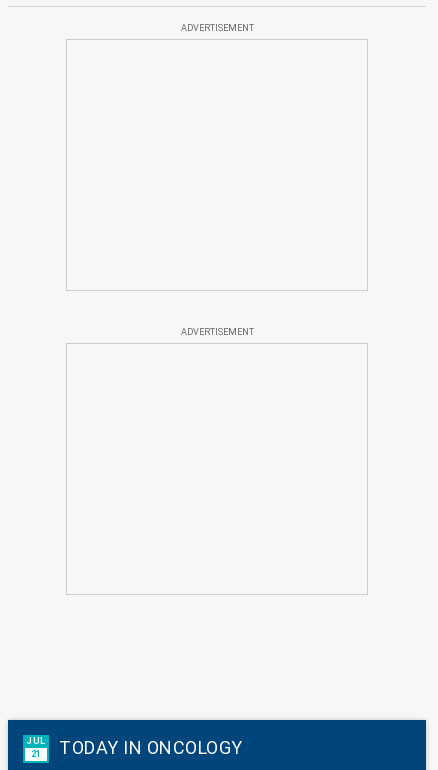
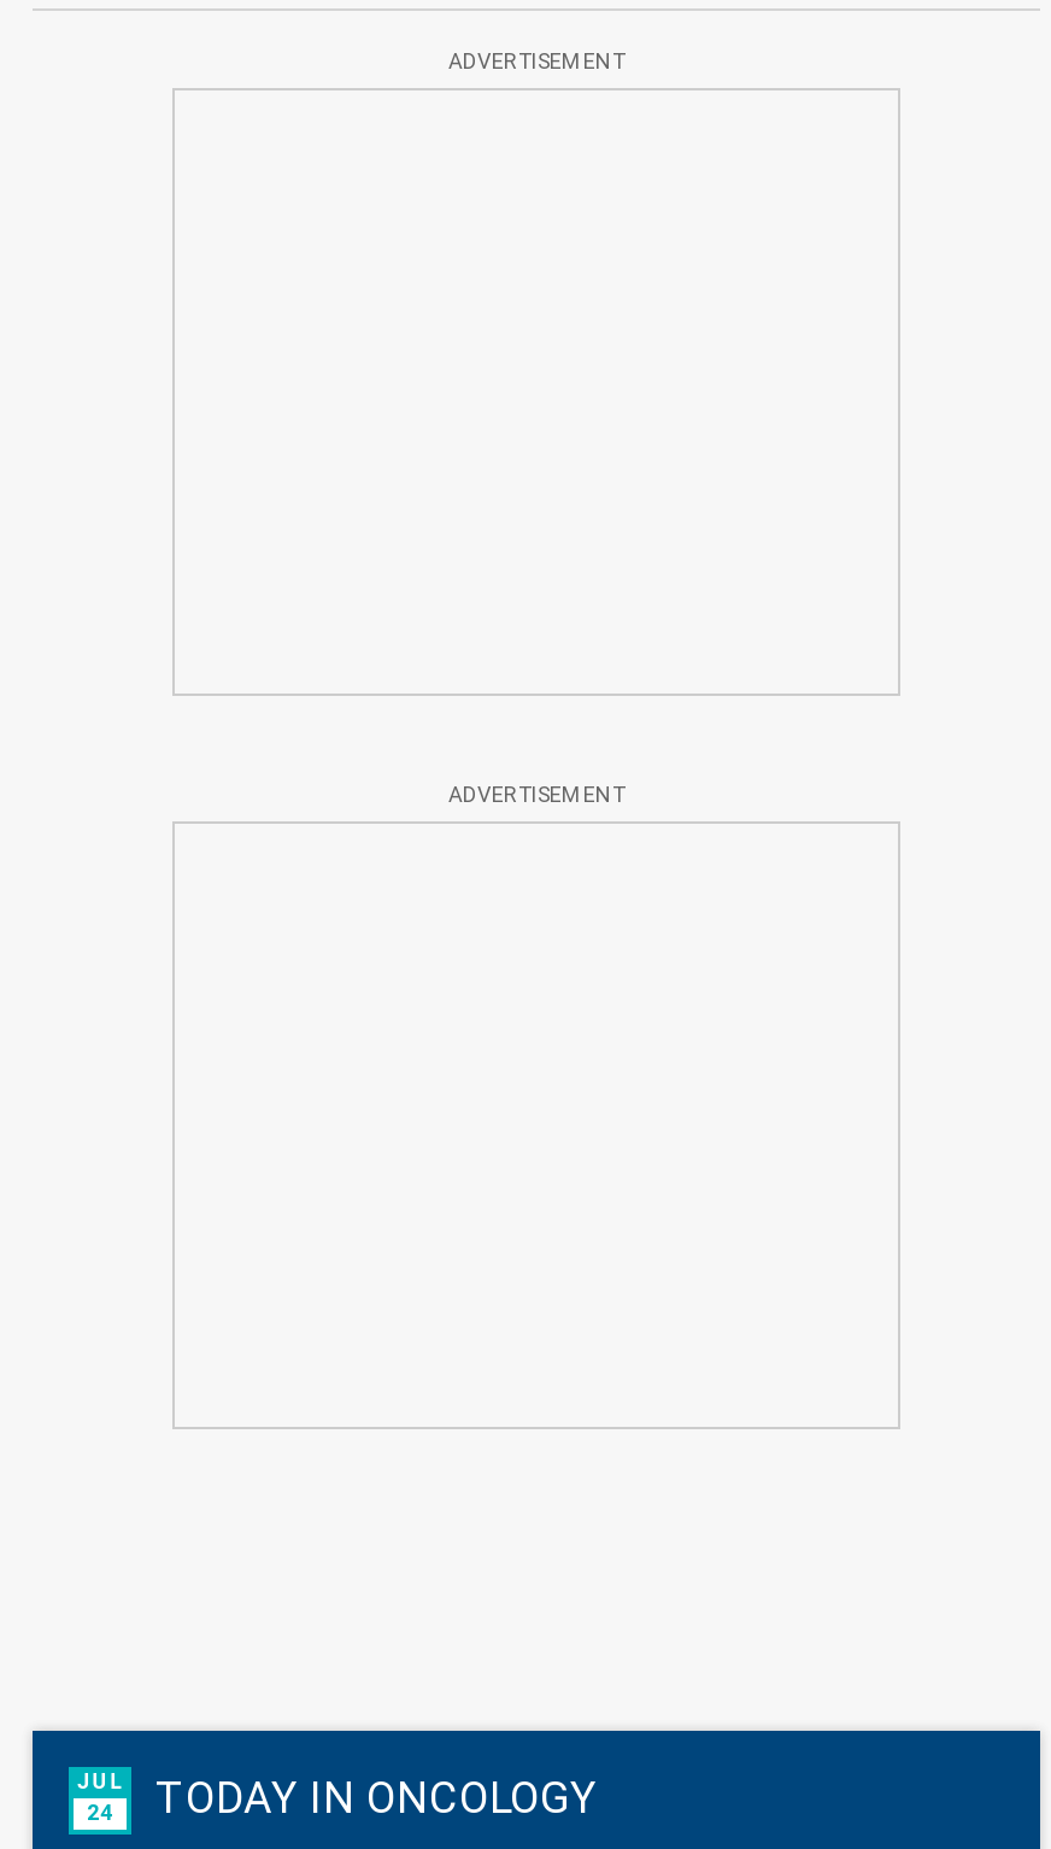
- JUL 21 TODAY IN ONCOLOGY
+ JUL 24 TODAY IN ONCOLOGY
